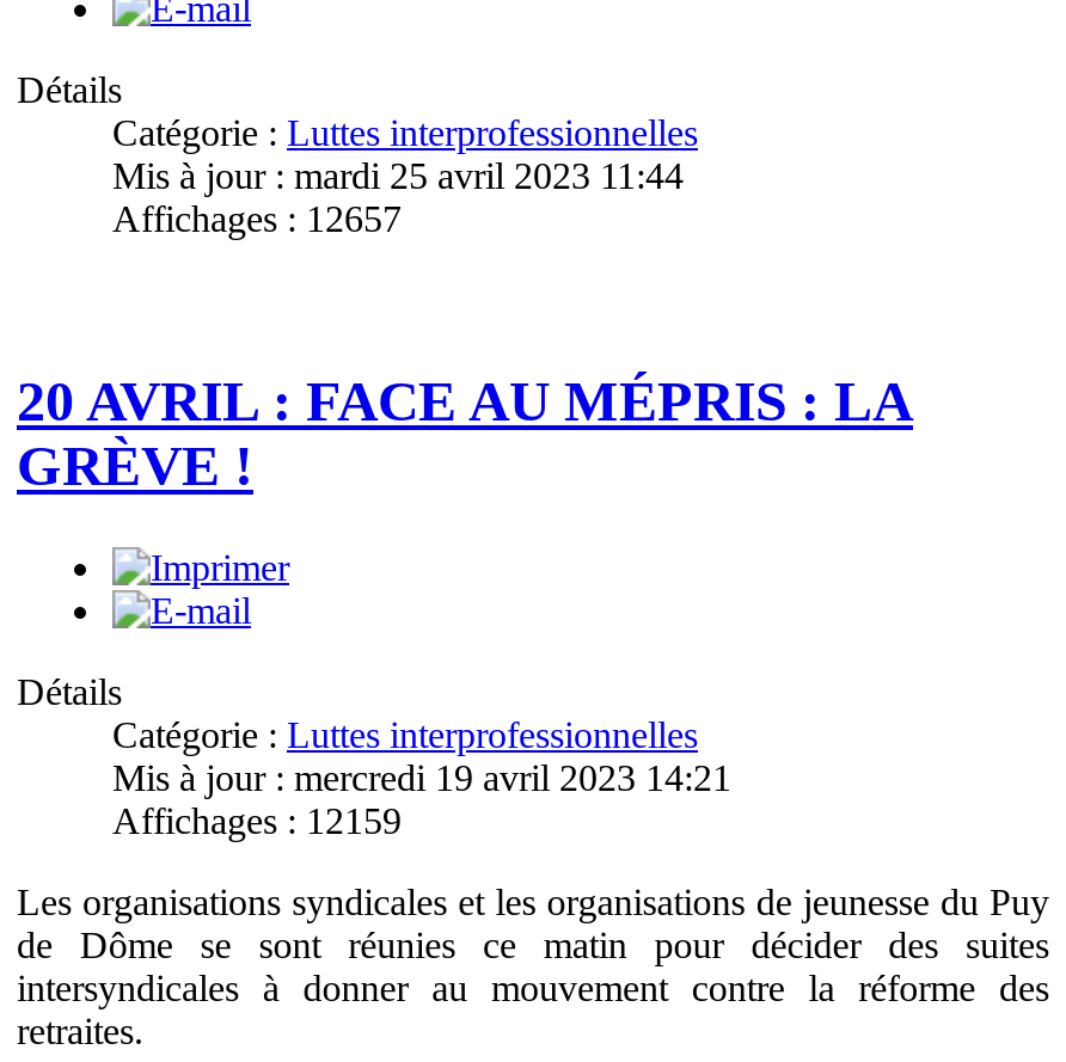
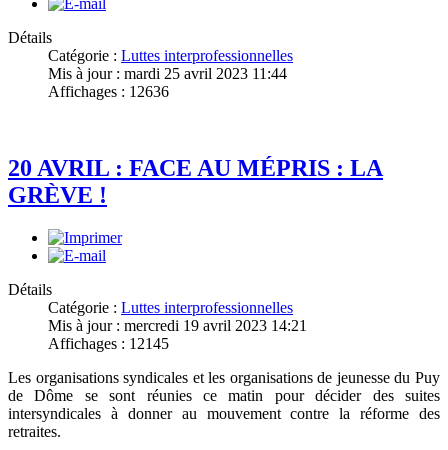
- Affichages : 12657
+ Affichages : 12636

- Affichages : 12159
+ Affichages : 12145
